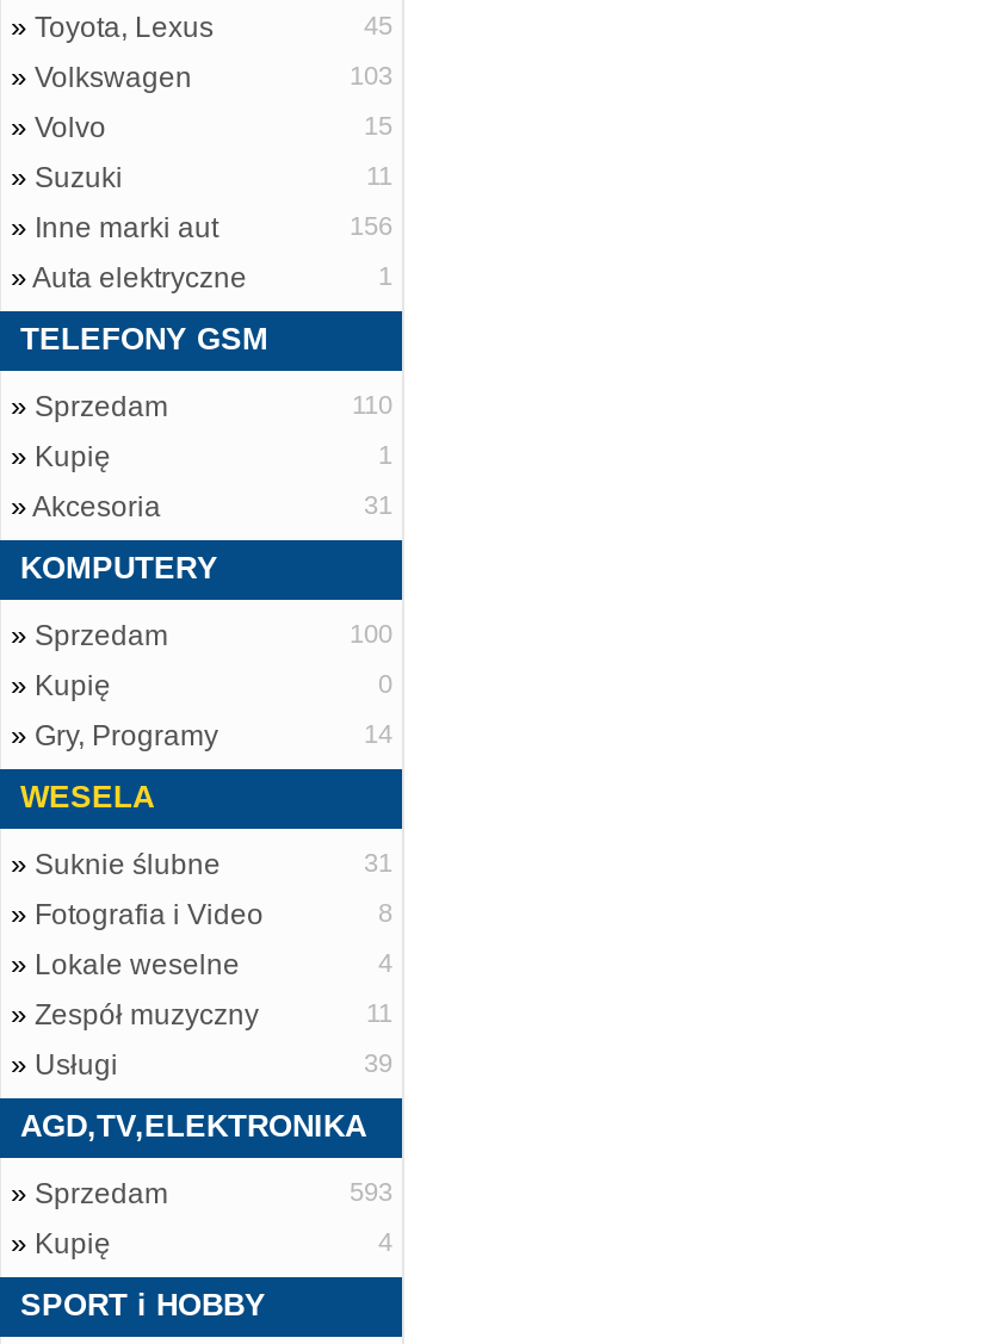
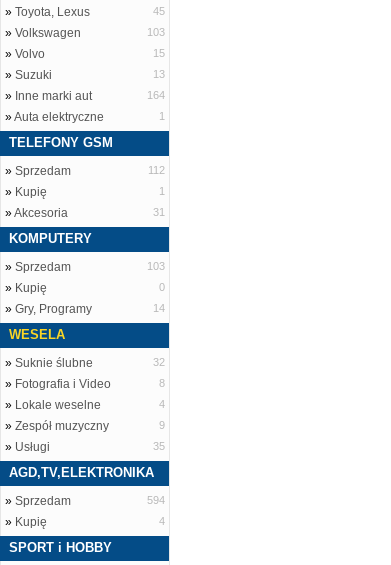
- 11
+ 13

- 156
+ 164

- 110
+ 112

- 100
+ 103

- 31
+ 32

- 11
+ 9

- 39
+ 35

- 593
+ 594
